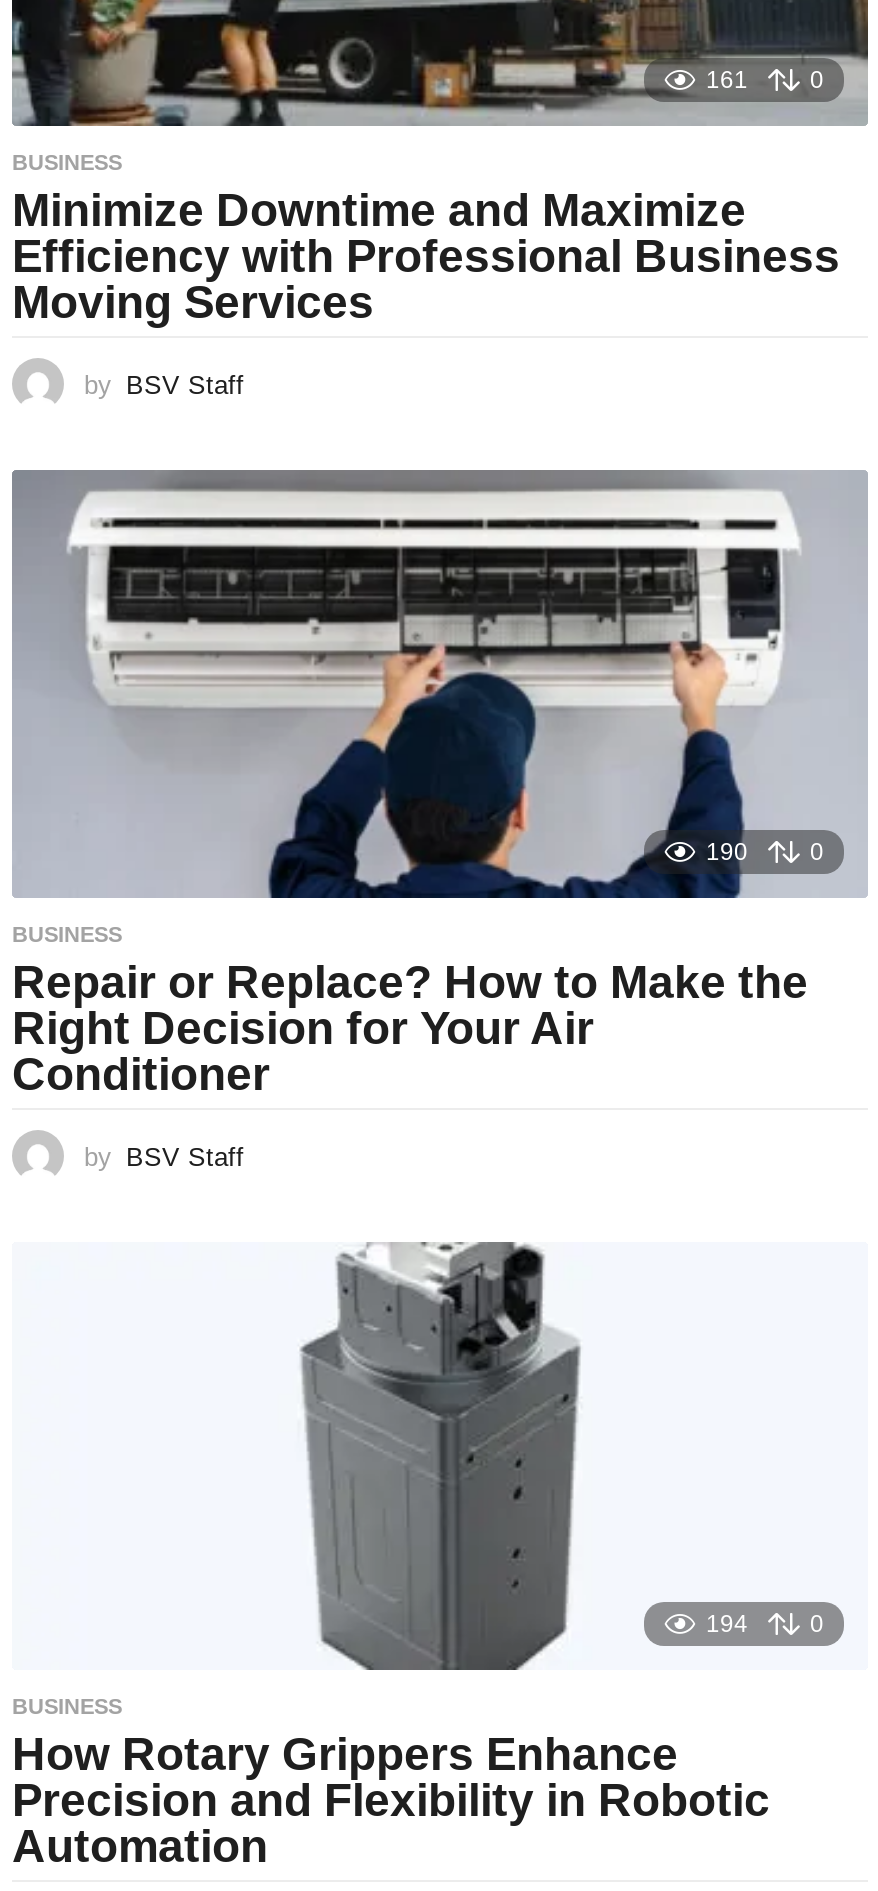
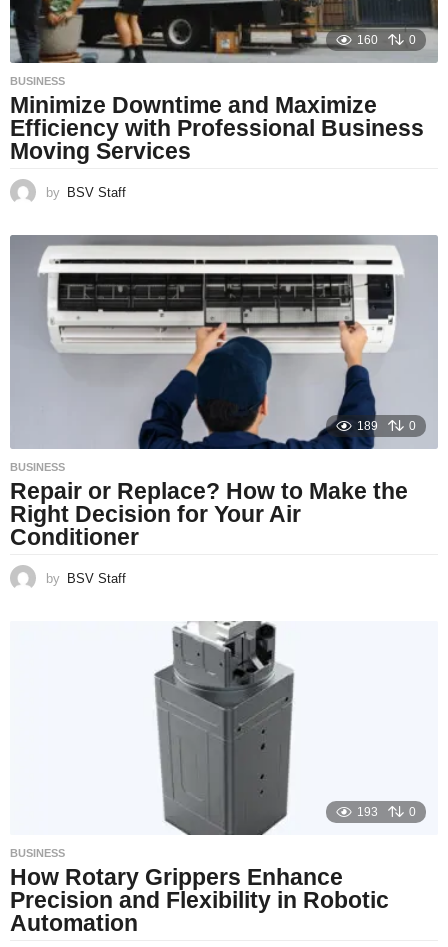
- 161
+ 160

- 190
+ 189

- 194
+ 193
